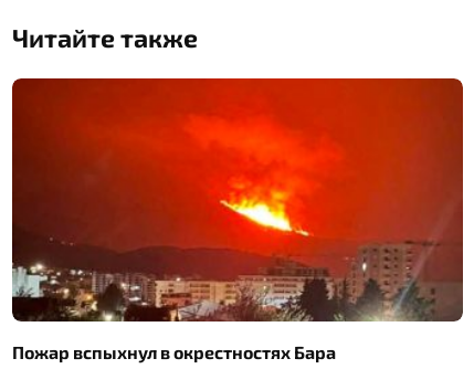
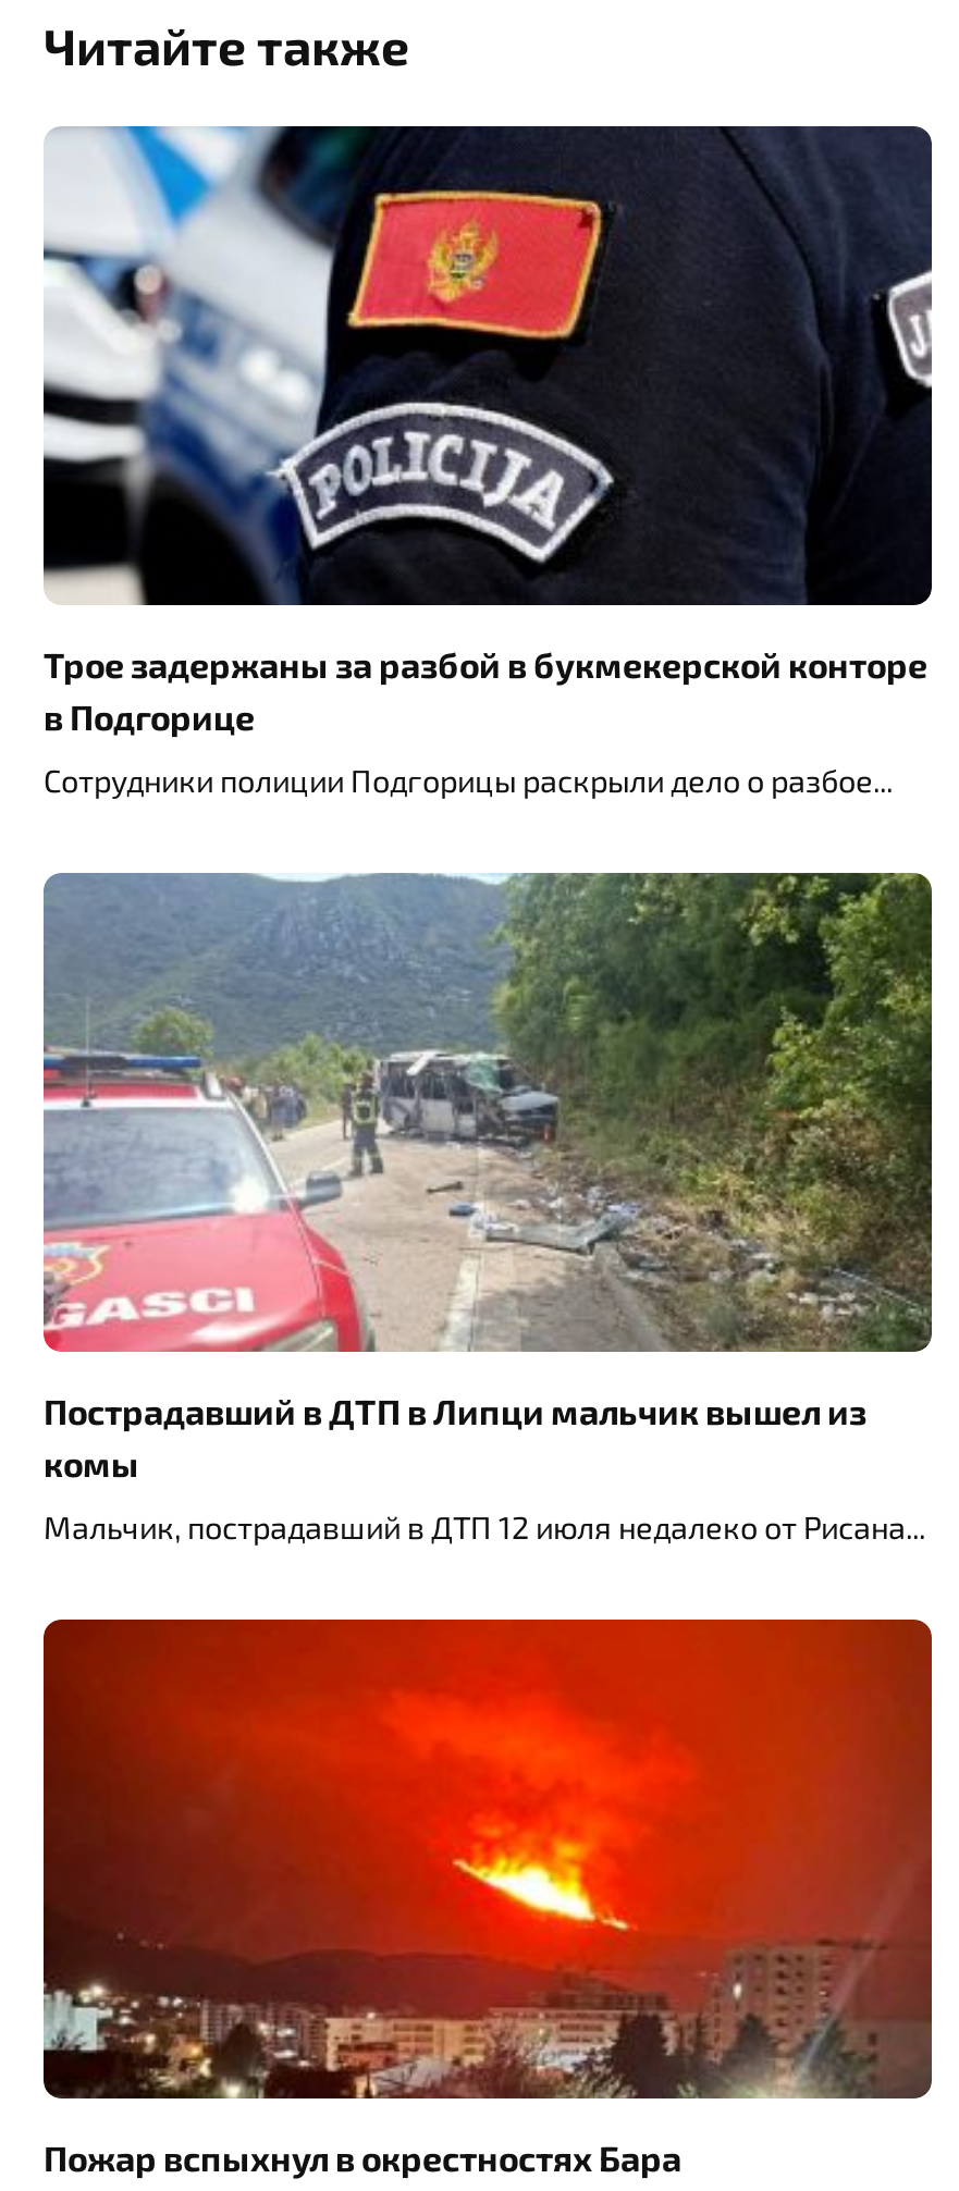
+ [image]
+ Трое задержаны за разбой в букмекерской конторе
+ в Подгорице
+ Сотрудники полиции Подгорицы раскрыли дело о разбое

+ [image]
+ Пострадавший в ДТП в Липци мальчик вышел из
+ комы
+ Мальчик, пострадавший в ДТП 12 июля недалеко от Рисана
